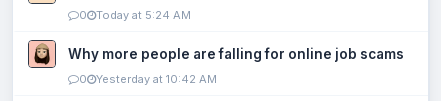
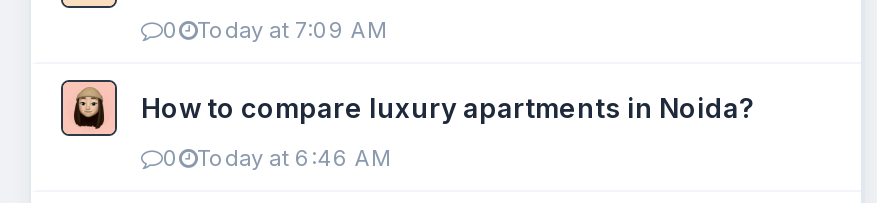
- 0 Today at 5:24 AM
+ 0 Today at 7:09 AM

- Why more people are falling for online job scams
+ How to compare luxury apartments in Noida?

- Yesterday at 10:42 AM
+ Today at 6:46 AM
